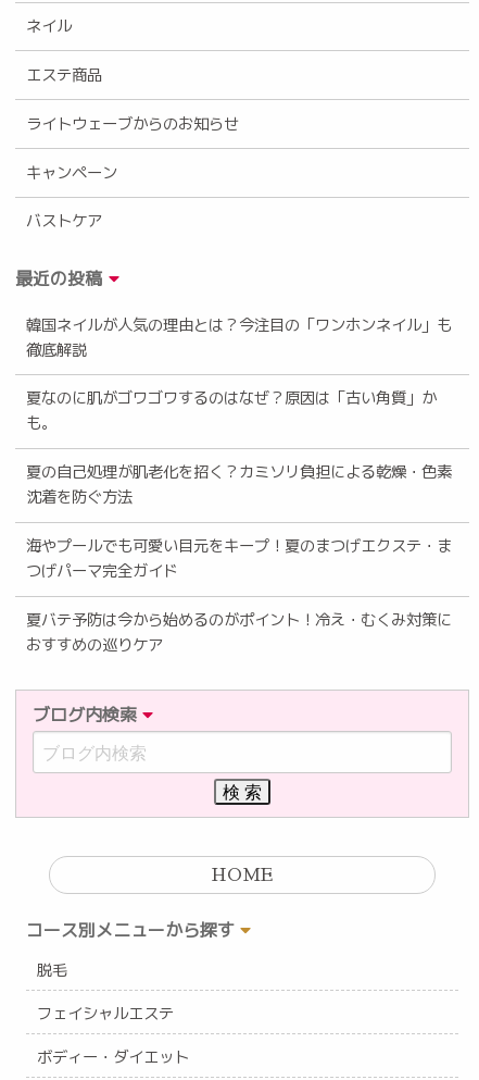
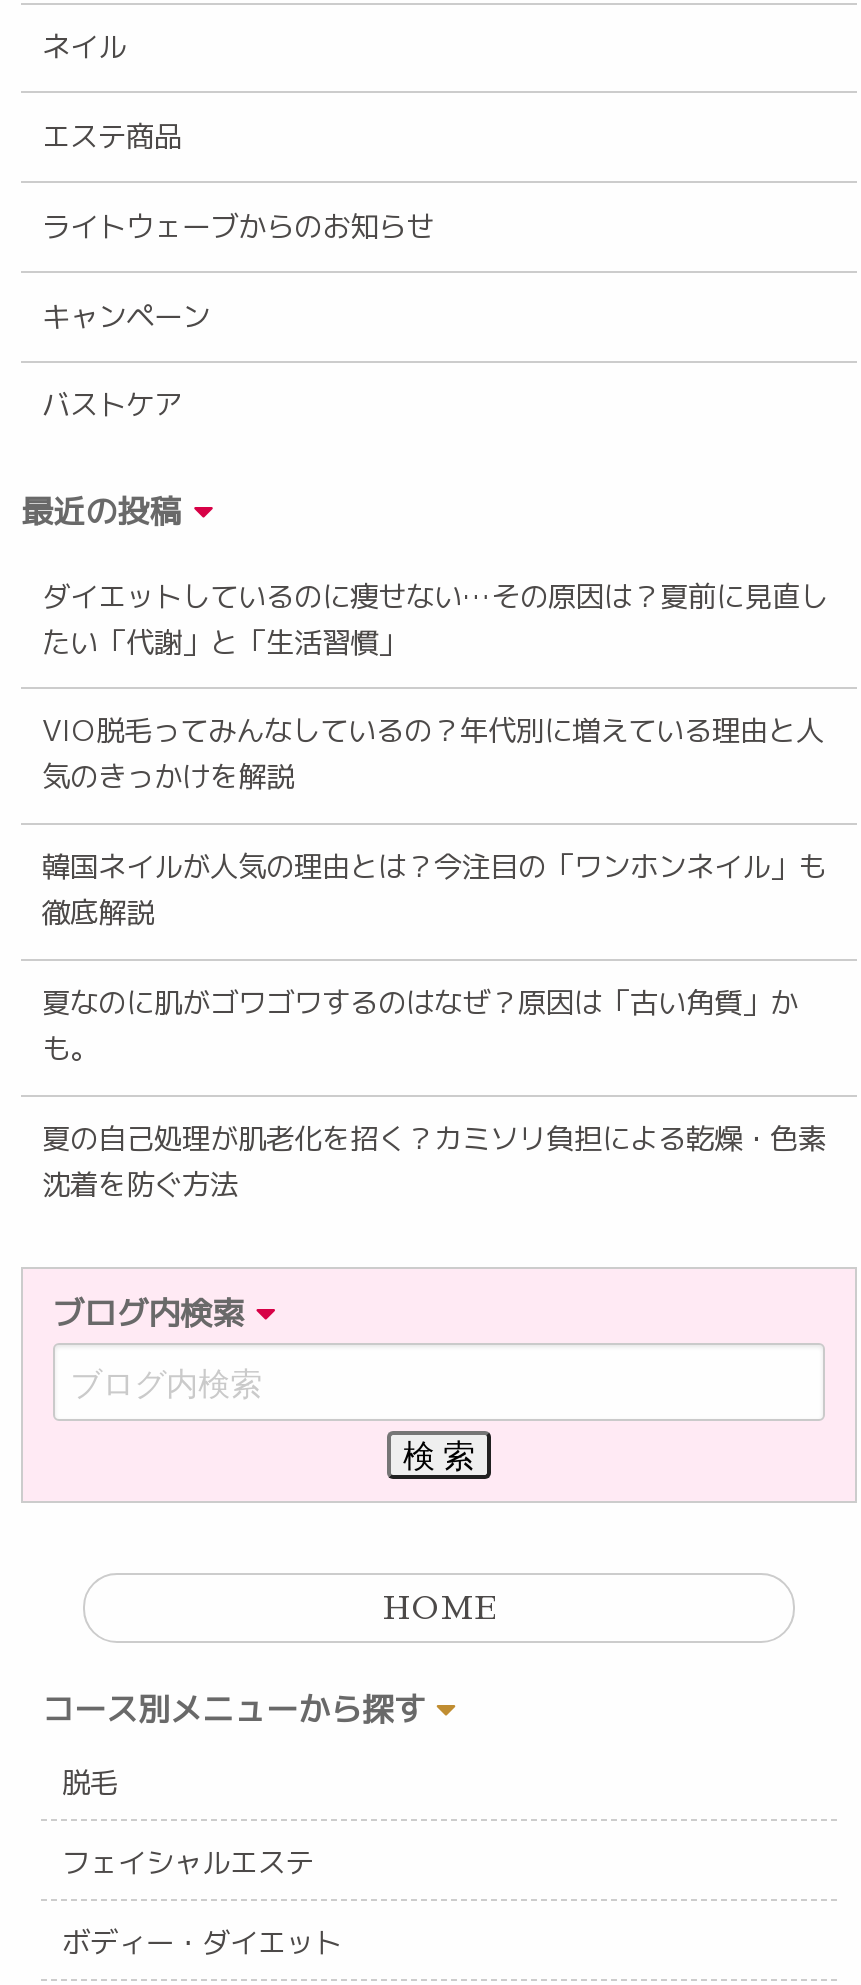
+ ダイエットしているのに痩せない…その原因は？夏前に見直し
+ たい「代謝」と「生活習慣」
+ VIO脱毛ってみんなしているの？年代別に増えている理由と人
+ 気のきっかけを解説

moved down: 韓国ネイルが人気の理由とは？今注目の「ワンホンネイル」も | 徹底解説 | 夏なのに肌がゴワゴワするのはなぜ？原因は「古い角質」か | も。 | 夏の自己処理が肌老化を招く？カミソリ負担による乾燥・色素 | 沈着を防ぐ方法

- 海やプールでも可愛い目元をキープ！夏のまつげエクステ・ま
- つげパーマ完全ガイド
- 夏バテ予防は今から始めるのがポイント！冷え・むくみ対策に
- おすすめの巡りケア
